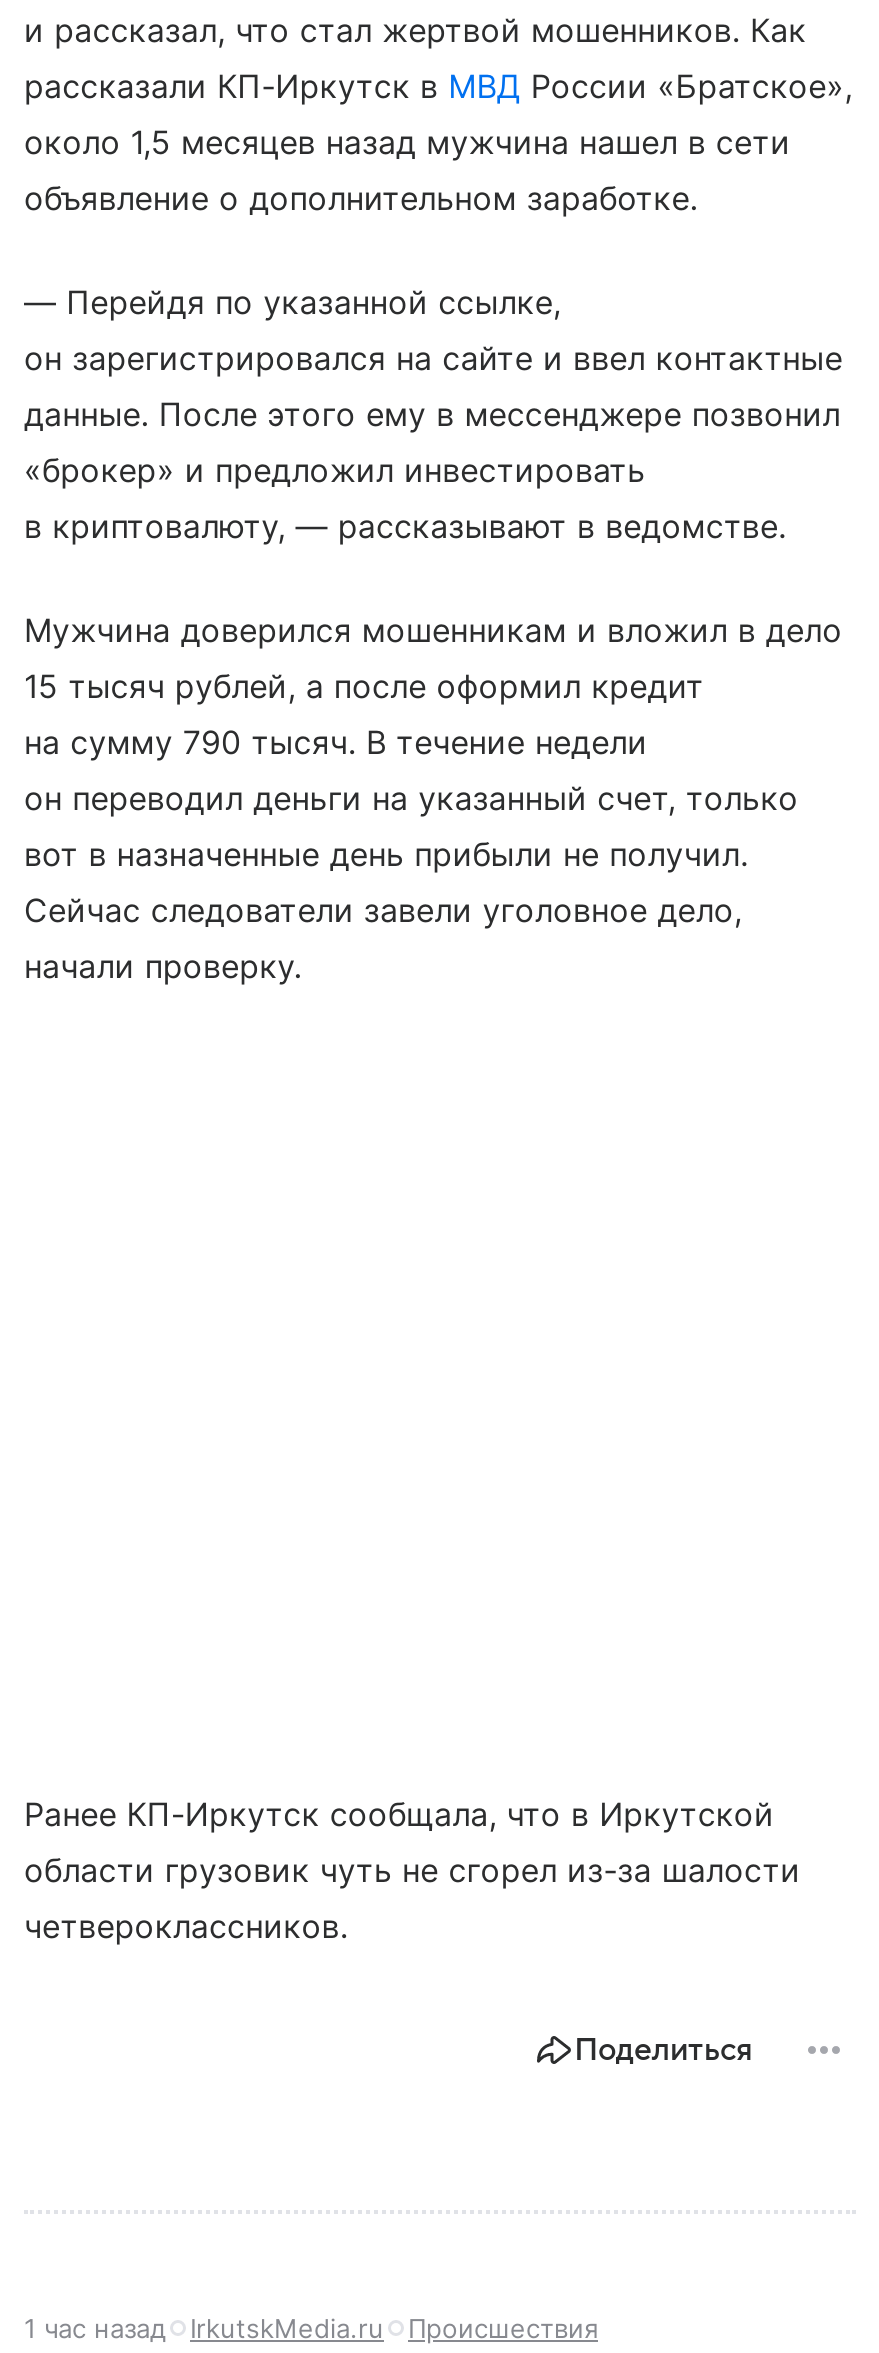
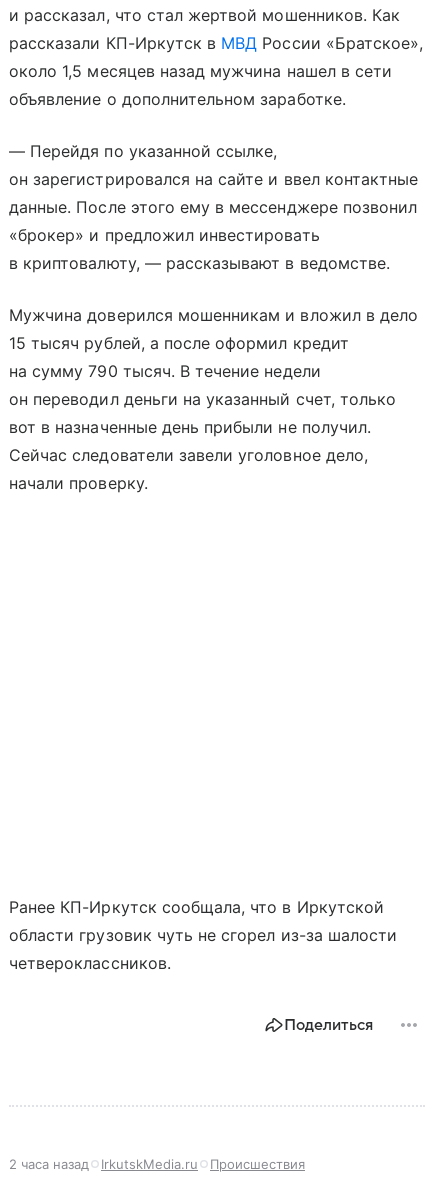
- 1 час назад IrkutskMedia.ru Происшествия
+ 2 часа назад IrkutskMedia.ru Происшествия
